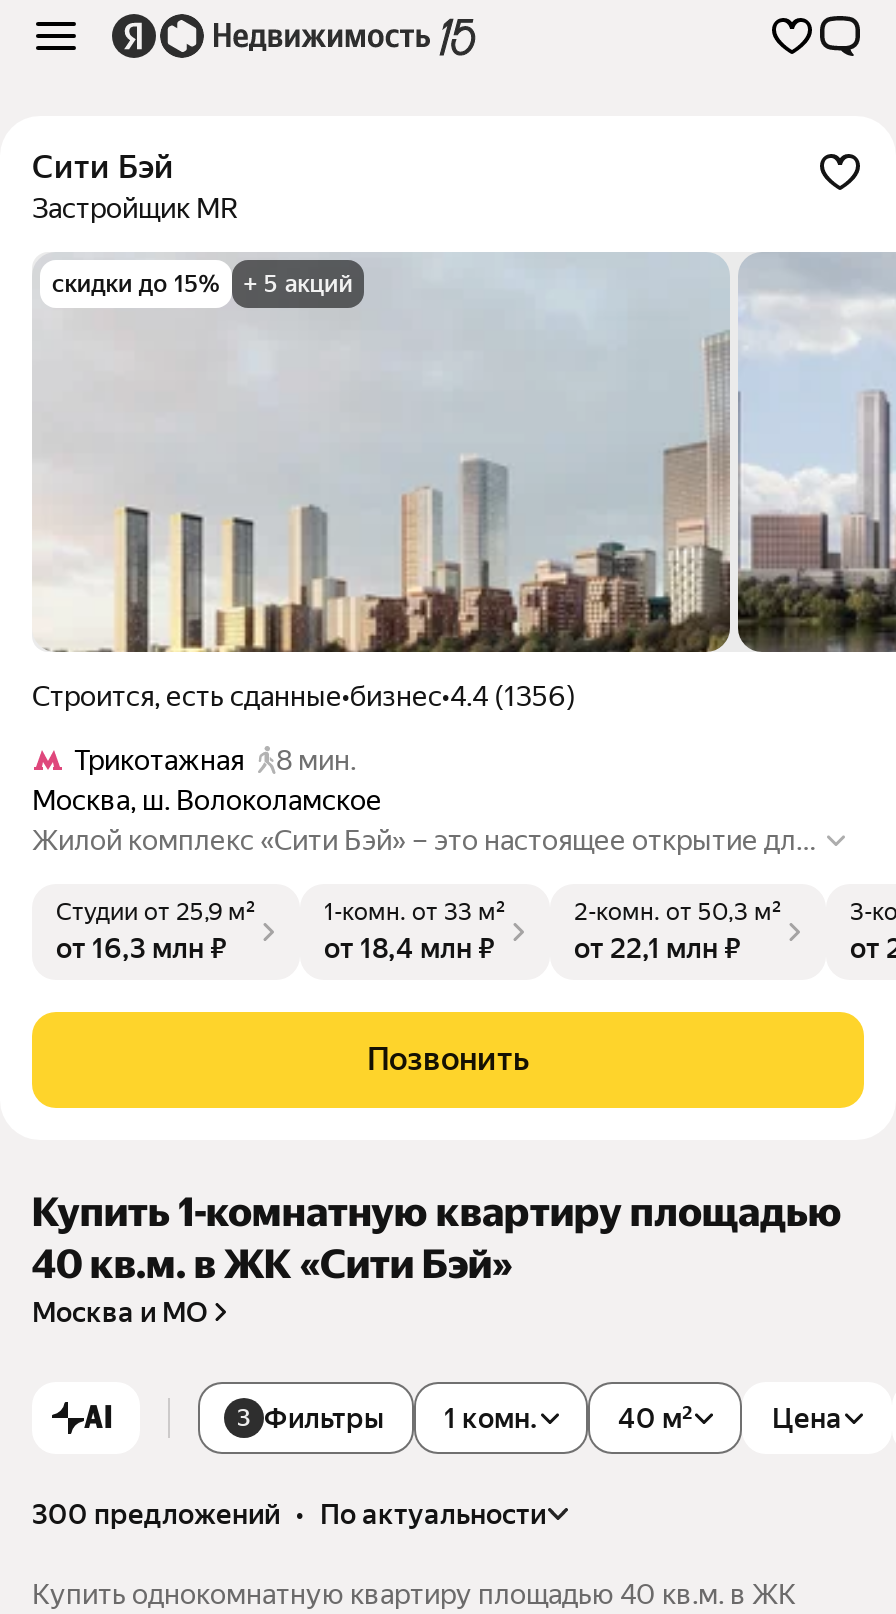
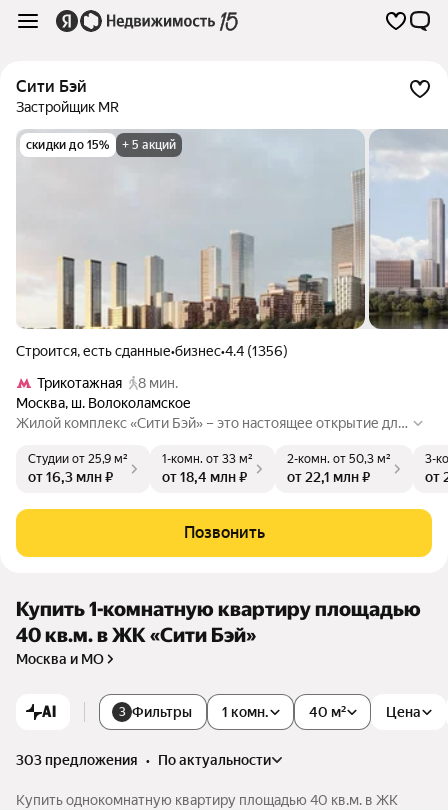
- 300 предложений • по актуальности
+ 303 предложения • по актуальности
